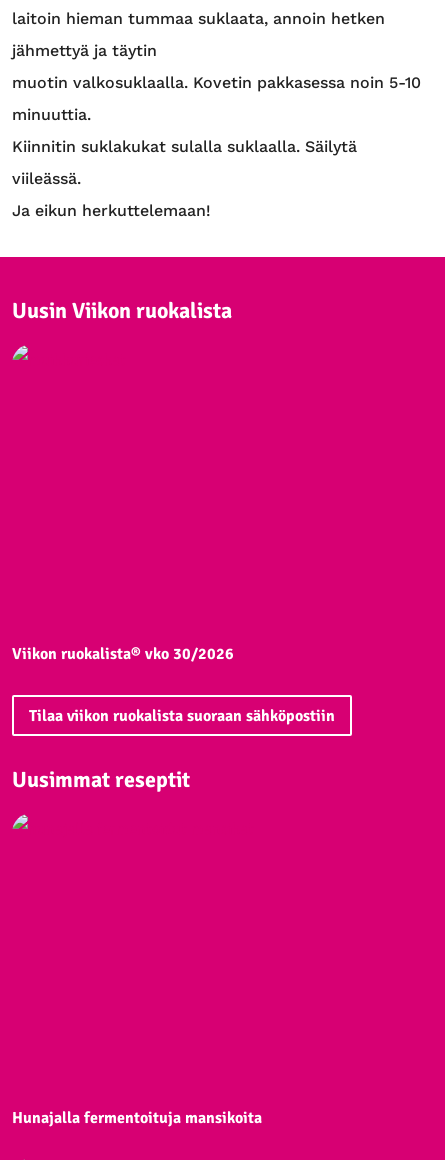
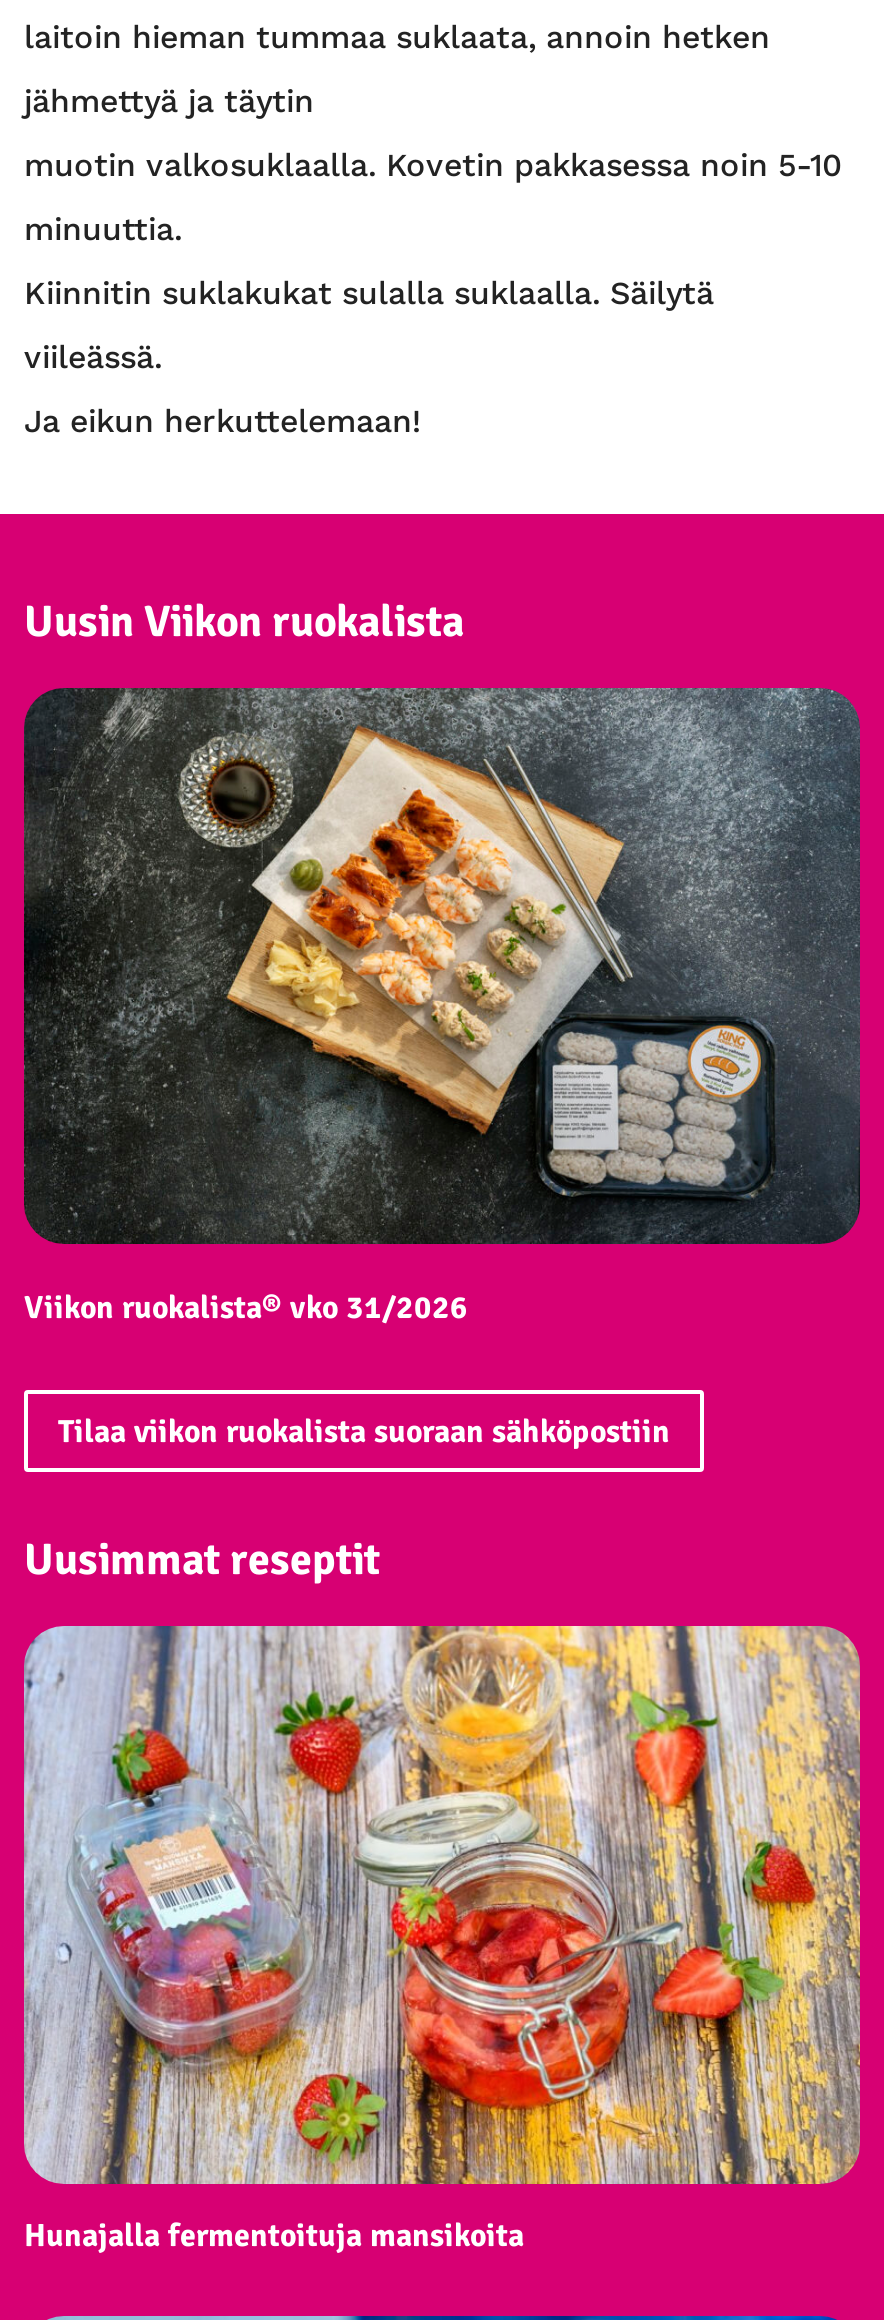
+ [image]

- Viikon ruokalista® vko 30/2026
+ Viikon ruokalista® vko 31/2026

+ [image]
